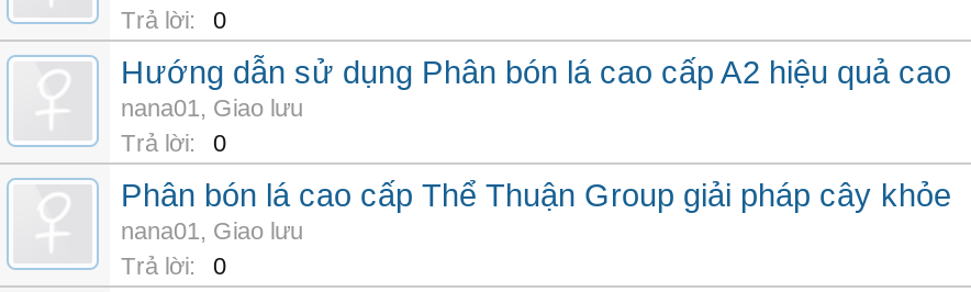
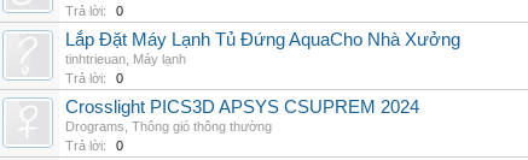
- Hướng dẫn sử dụng Phân bón lá cao cấp A2 hiệu quả cao
- nana01, Giao lưu
+ Lắp Đặt Máy Lạnh Tủ Đứng AquaCho Nhà Xưởng
+ tinhtrieuan, Máy lạnh

- Phân bón lá cao cấp Thể Thuận Group giải pháp cây khỏe
- nana01, Giao lưu
+ Crosslight PICS3D APSYS CSUPREM 2024
+ Drograms, Thông gió thông thường
